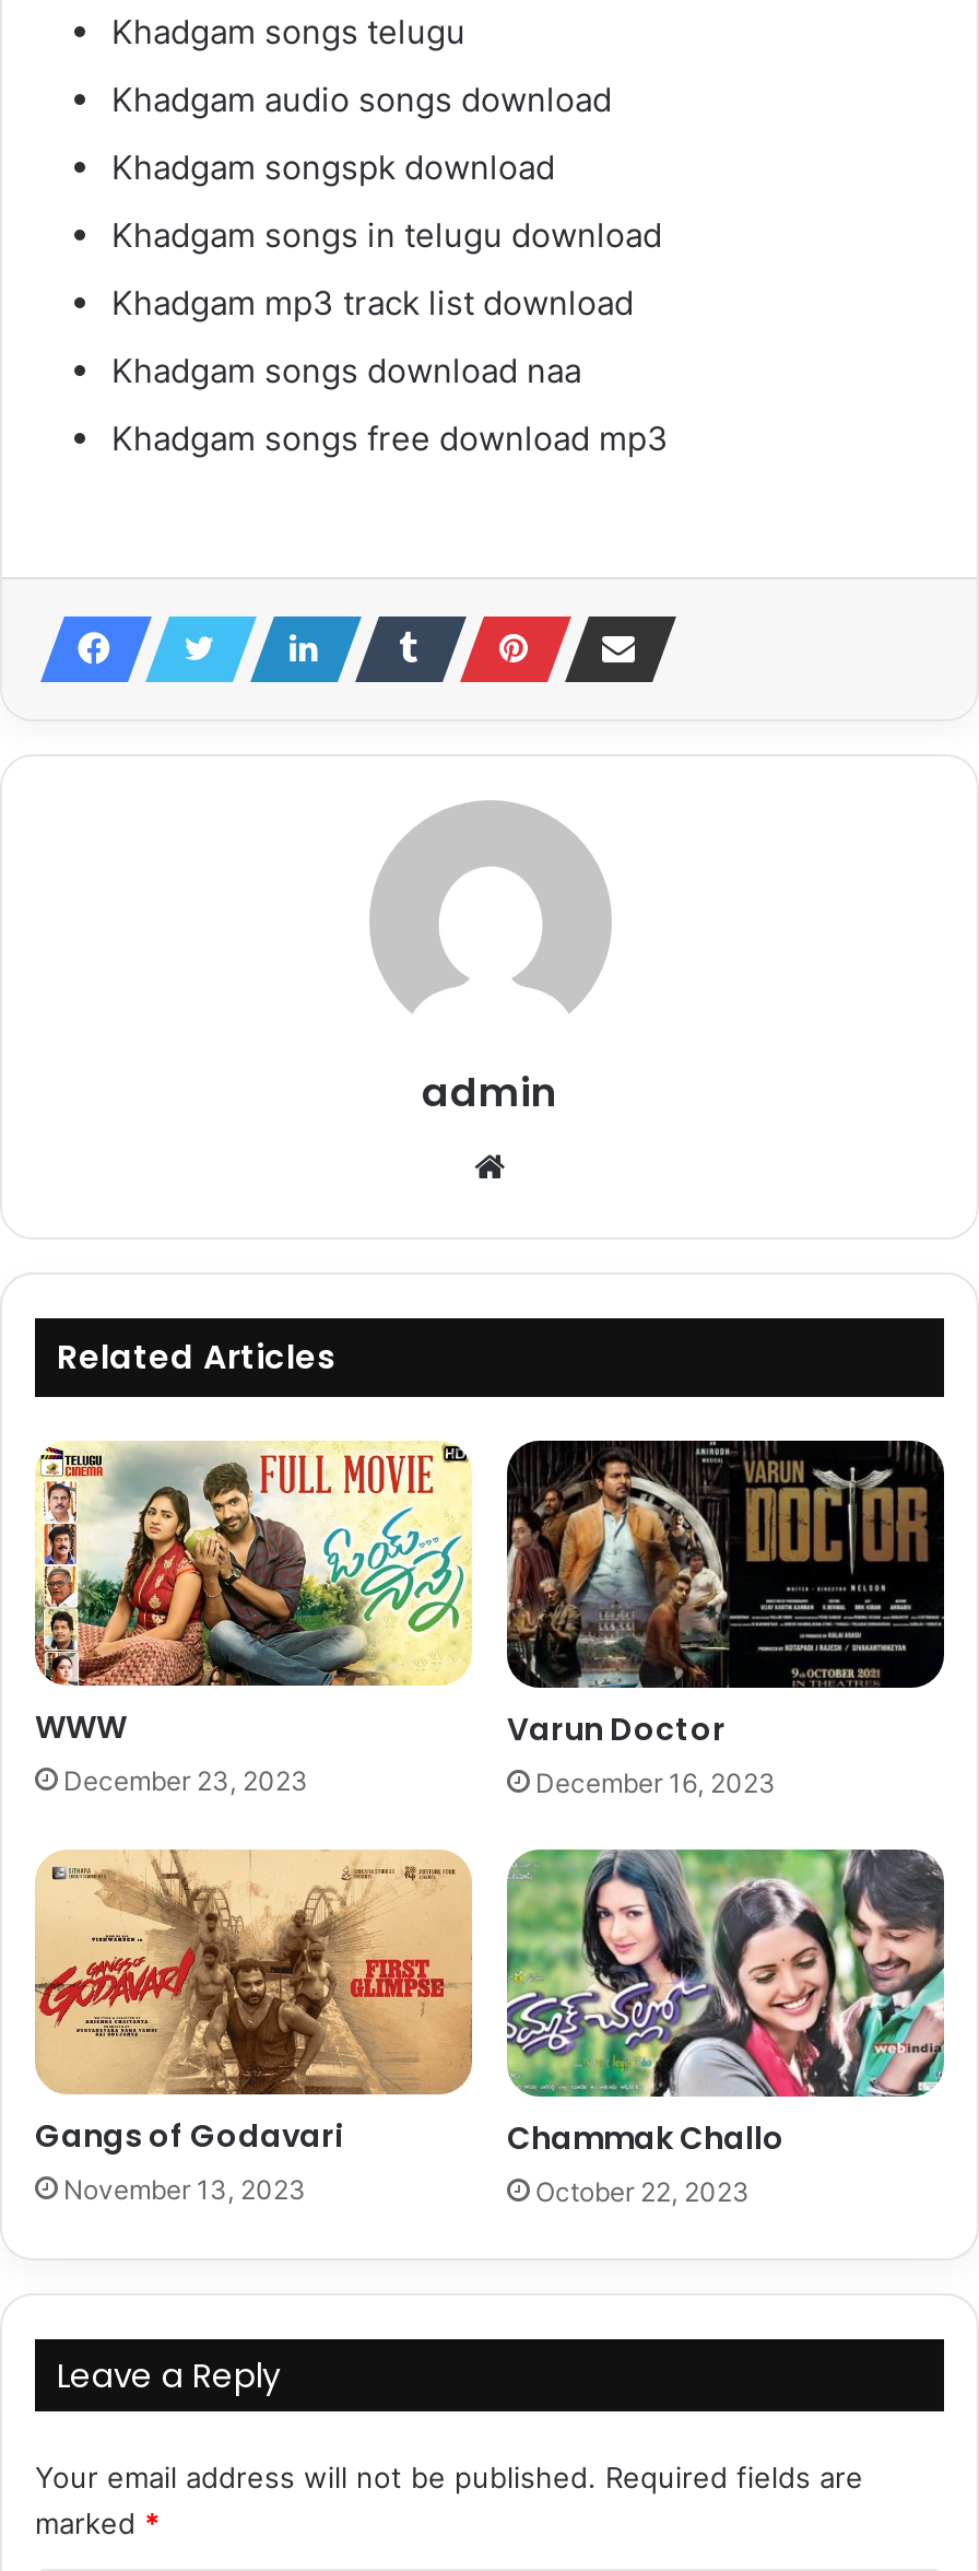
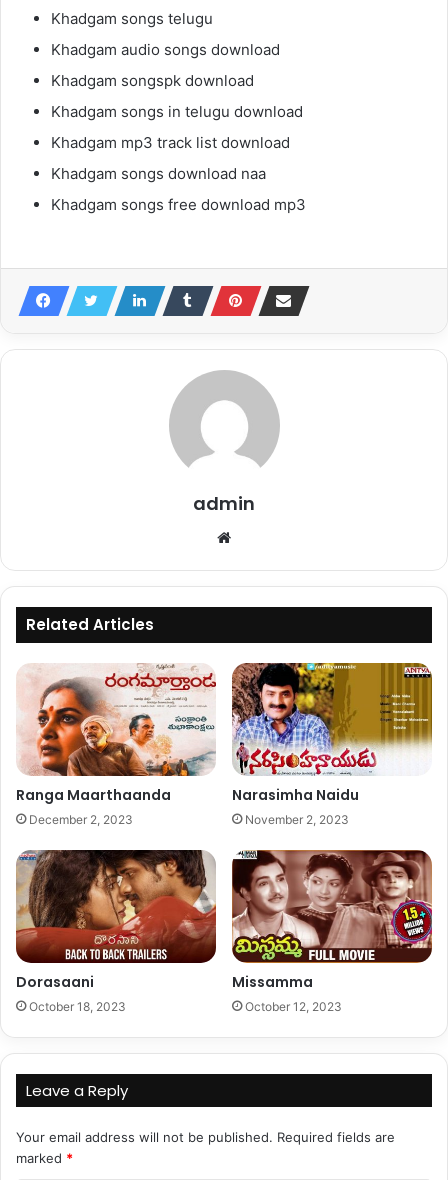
- [image]
- WWW
- December 23, 2023
+ [image]
+ Ranga Maarthaanda
+ December 2, 2023

- [image]
- Varun Doctor
- December 16, 2023
+ [image]
+ Narasimha Naidu
+ November 2, 2023

- [image]
- Gangs of Godavari
- November 13, 2023
+ [image]
+ Dorasaani
+ October 18, 2023

- [image]
- Chammak Challo
- October 22, 2023
+ [image]
+ Missamma
+ October 12, 2023
